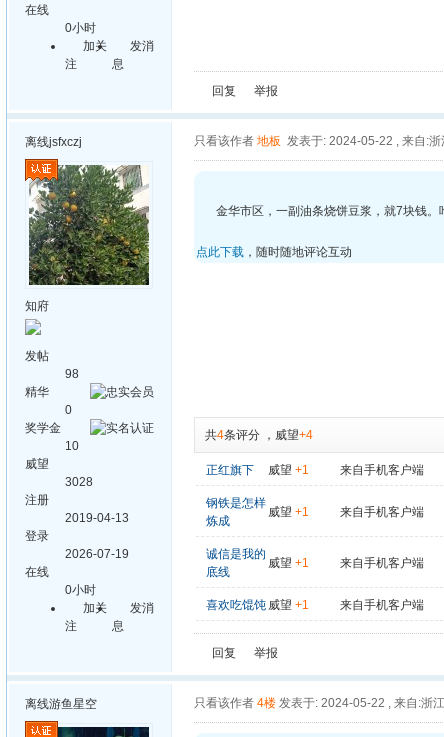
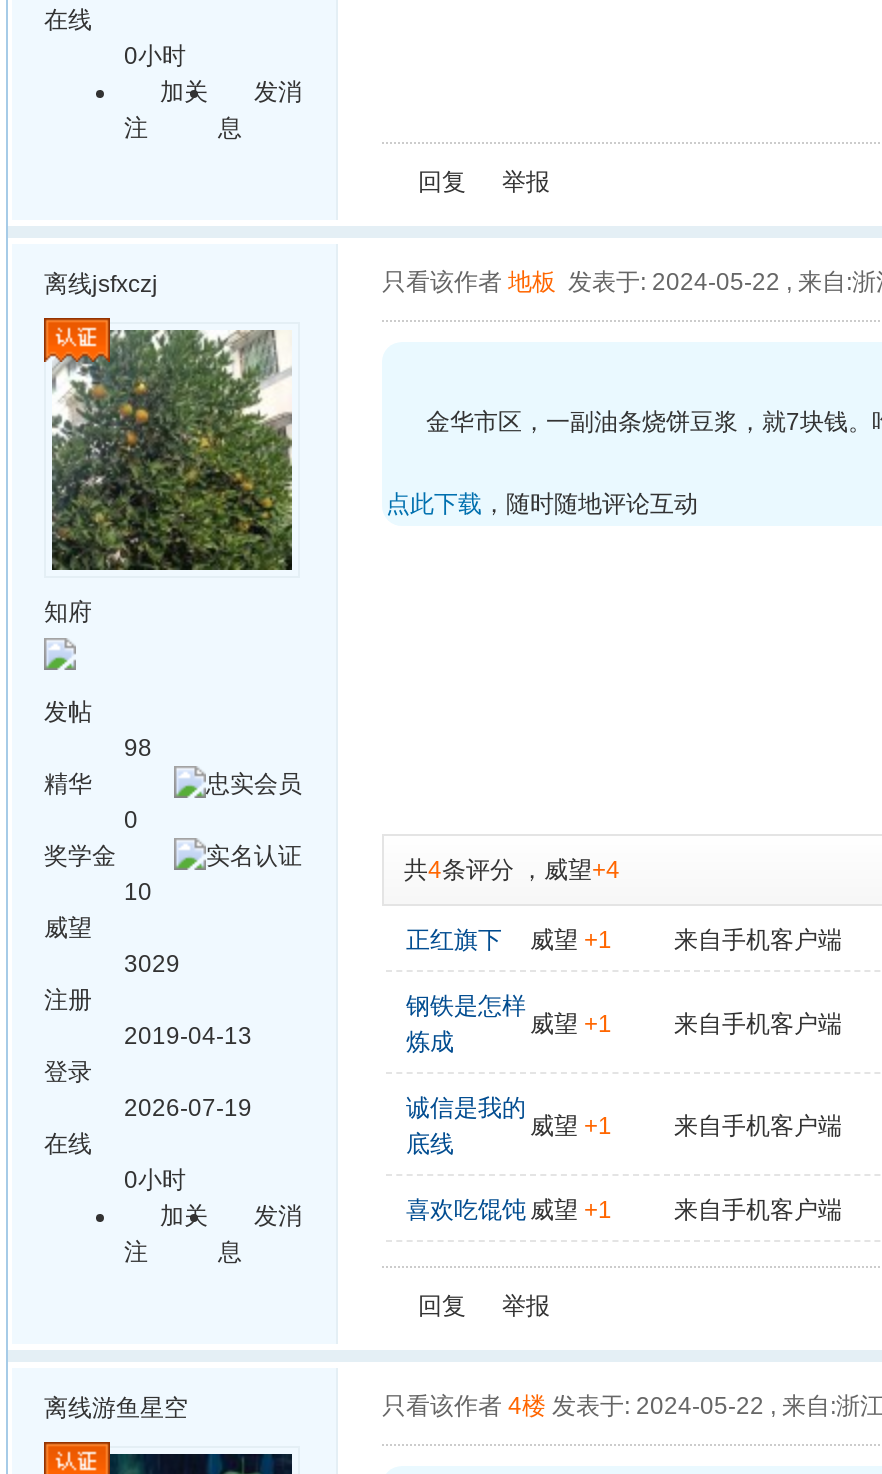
- 3028
+ 3029
